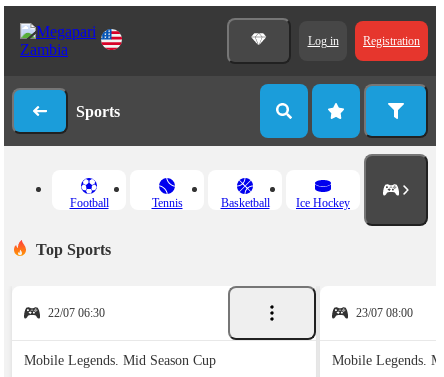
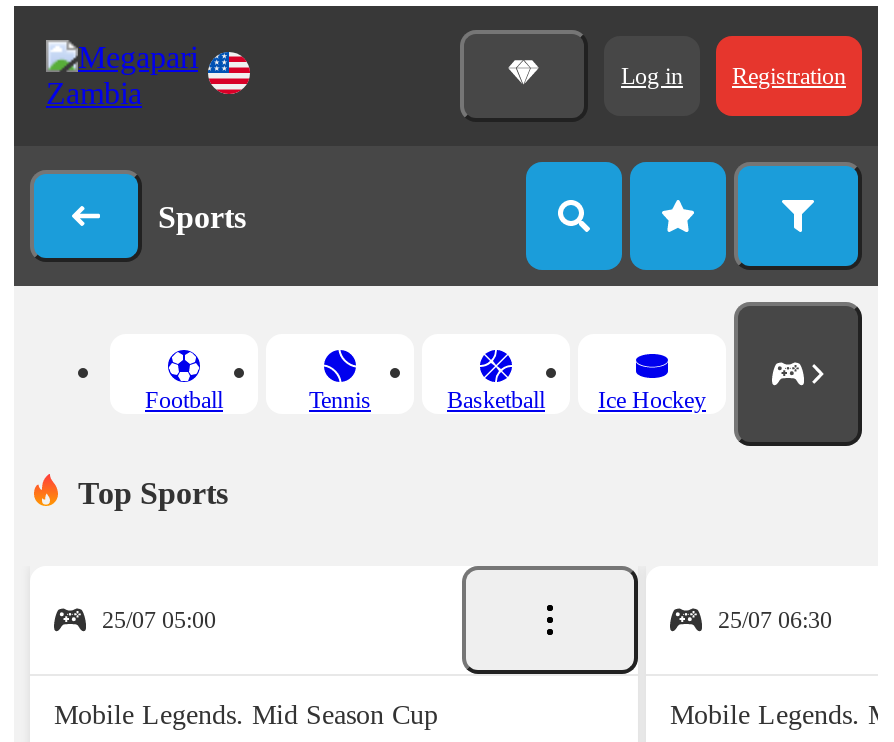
- 22/07 06:30
+ 25/07 05:00

- 23/07 08:00
+ 25/07 06:30
